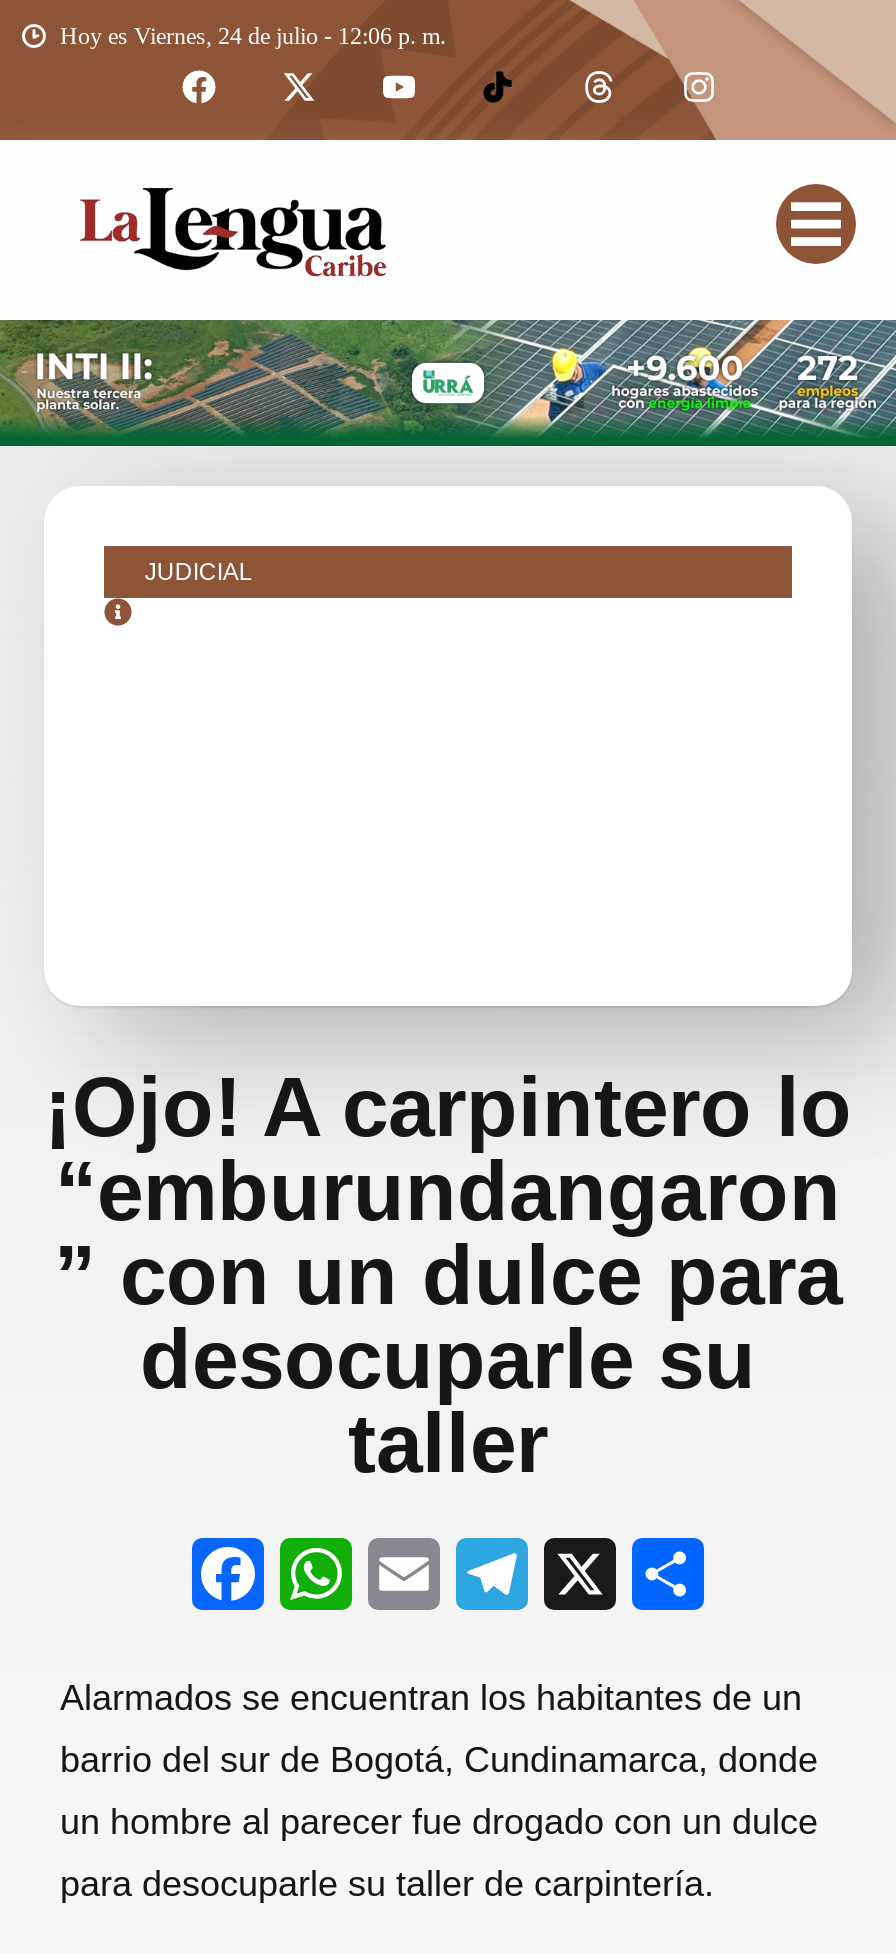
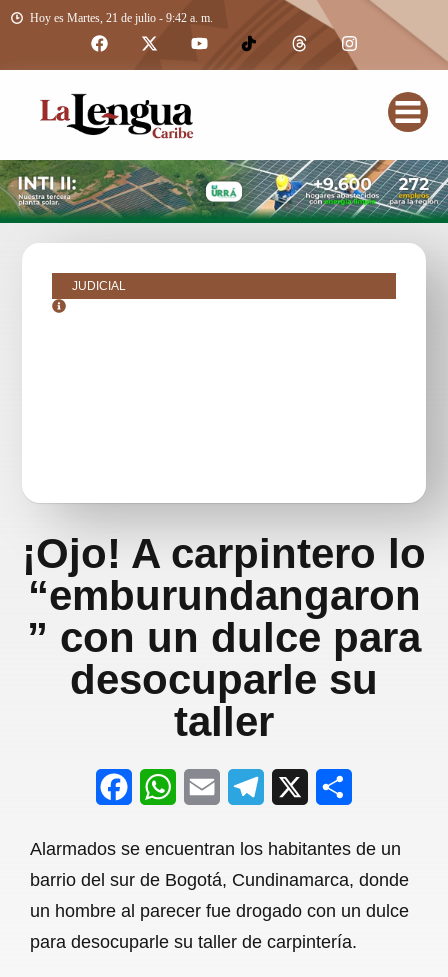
- Hoy es Viernes, 24 de julio - 12:06 p. m.
+ Hoy es Martes, 21 de julio - 9:42 a. m.
